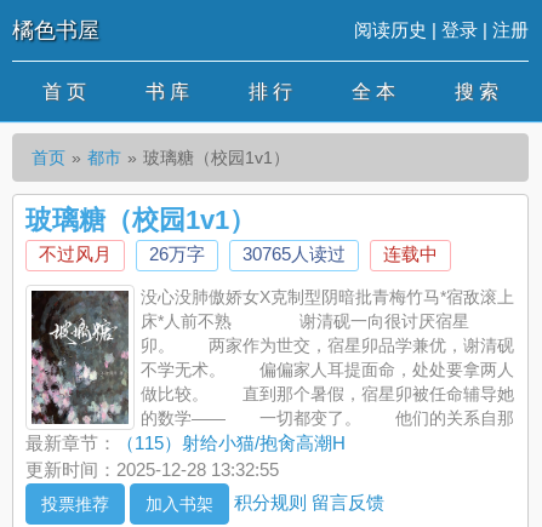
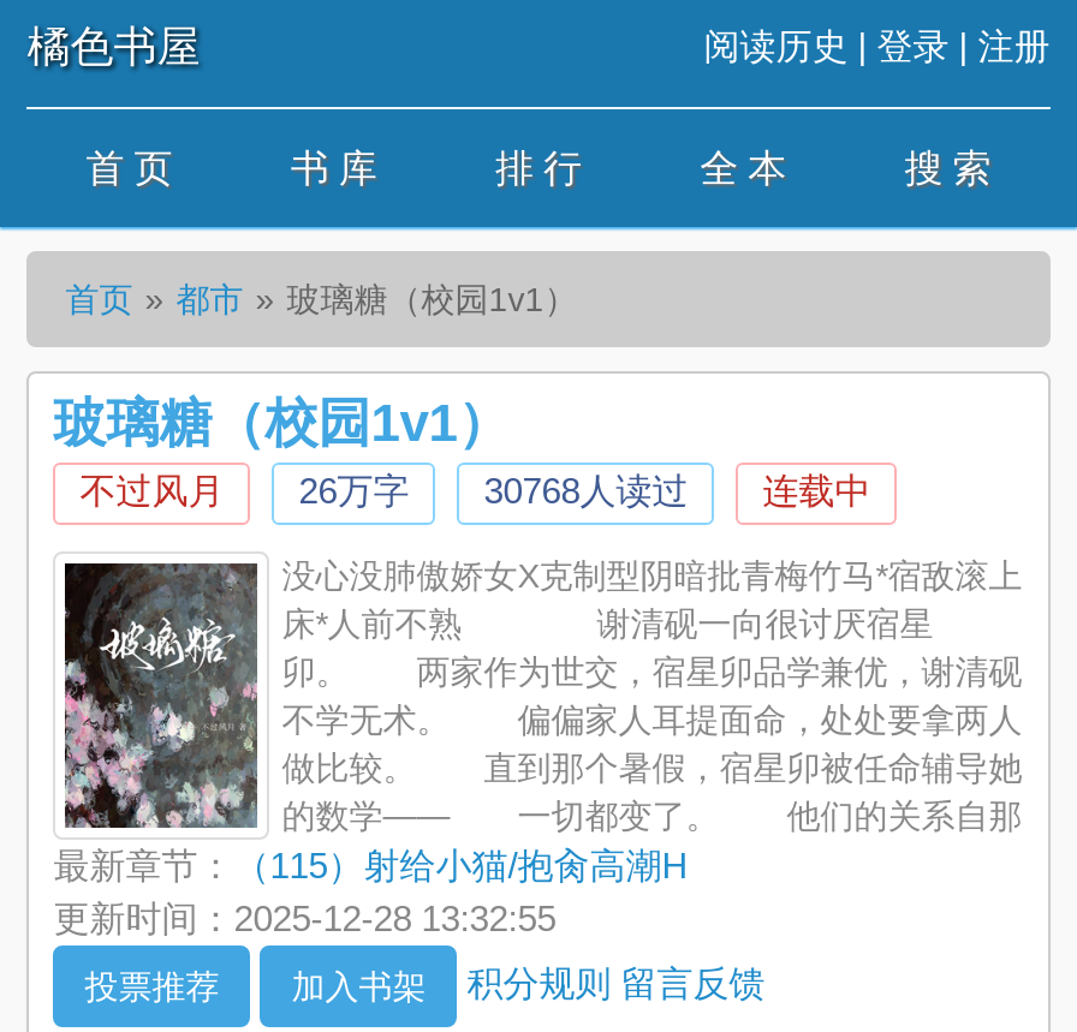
- 不过风月 26万字 30765人读过 连载中
+ 不过风月 26万字 30768人读过 连载中
